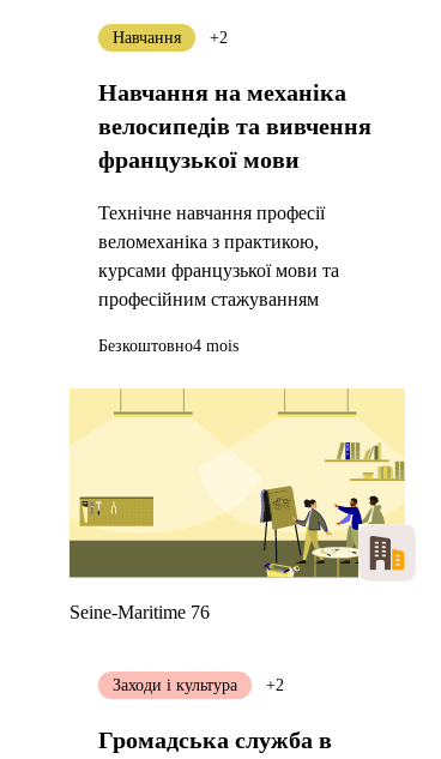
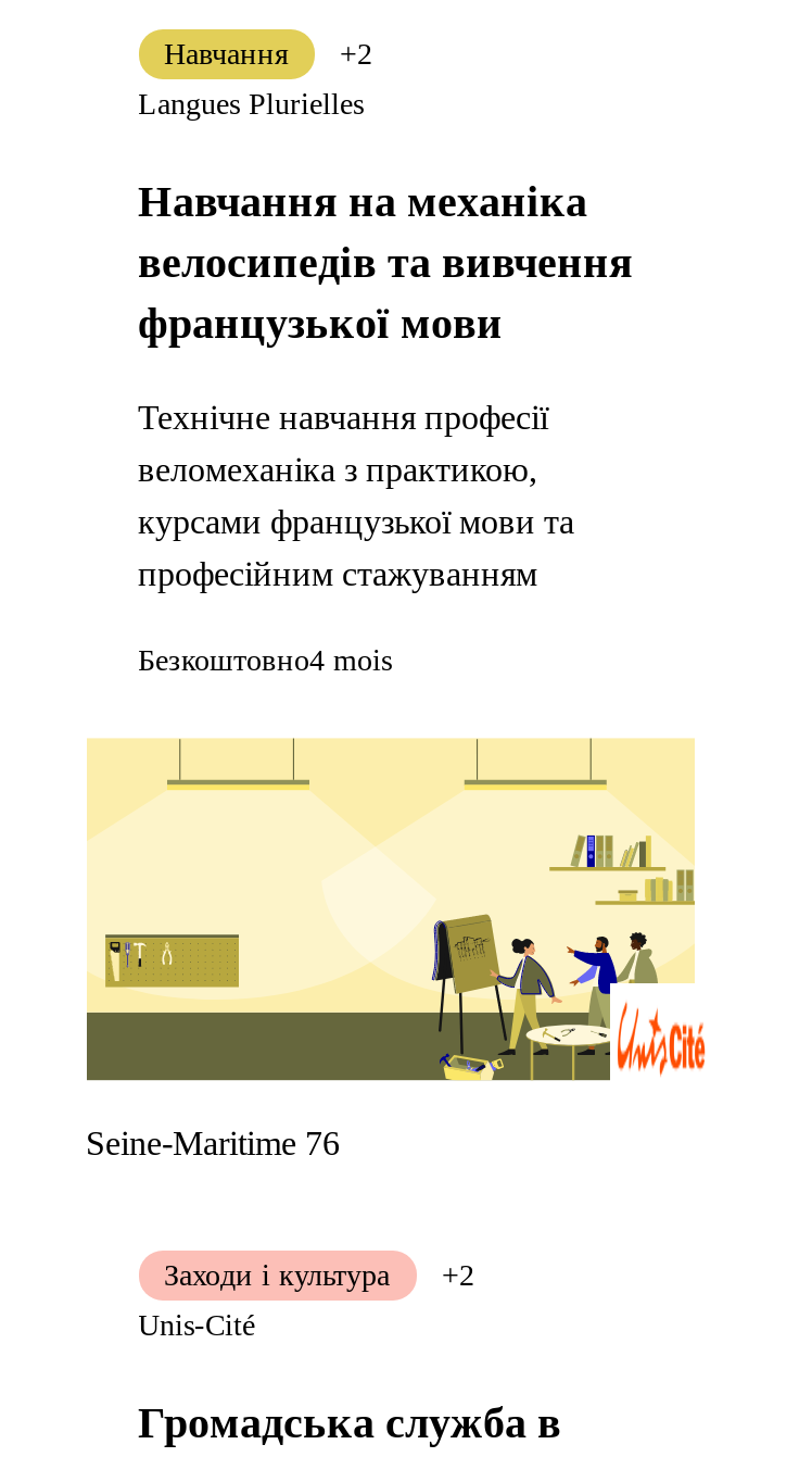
+ Langues Plurielles

- [image]
+ [image]

+ Unis-Cité
